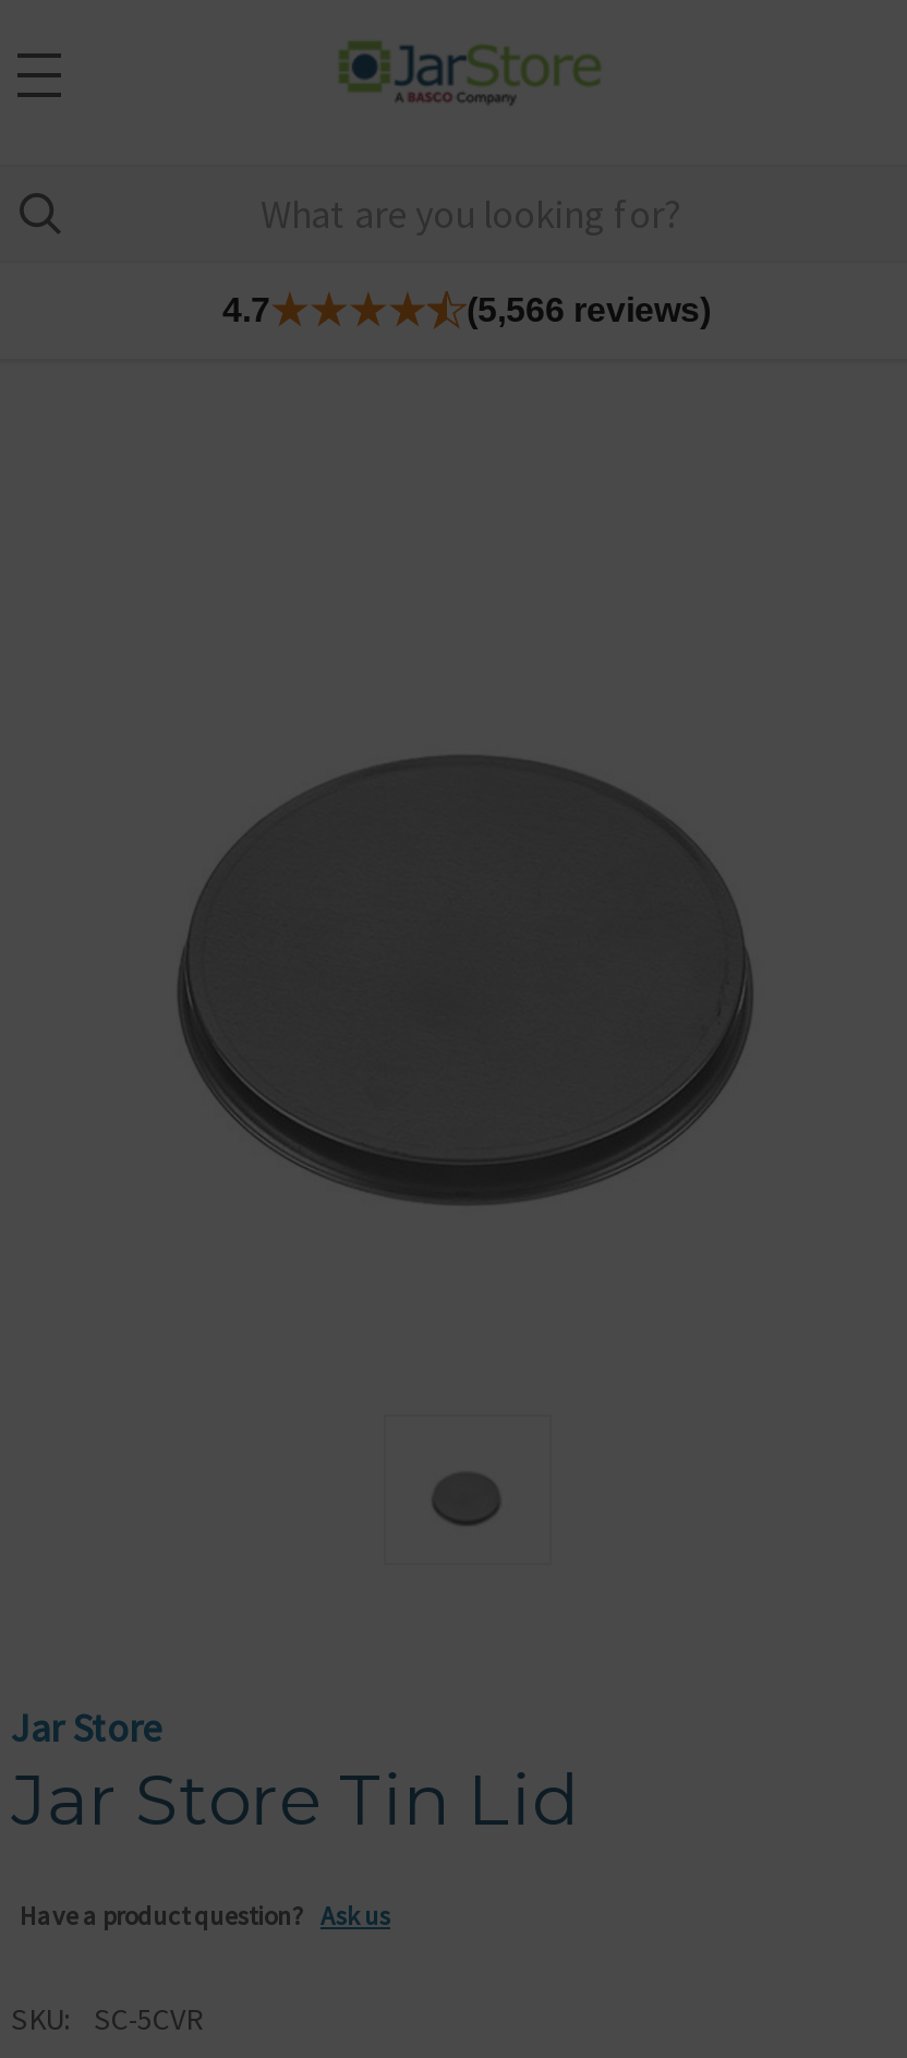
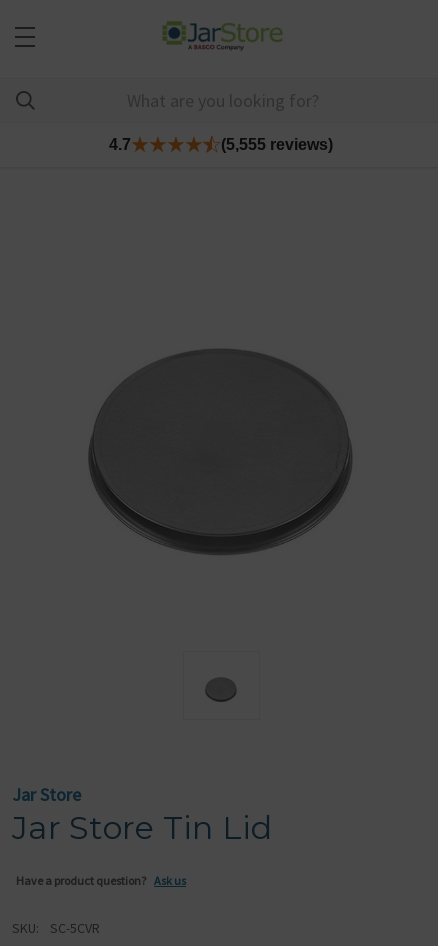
- (5,566 reviews)
+ (5,555 reviews)
